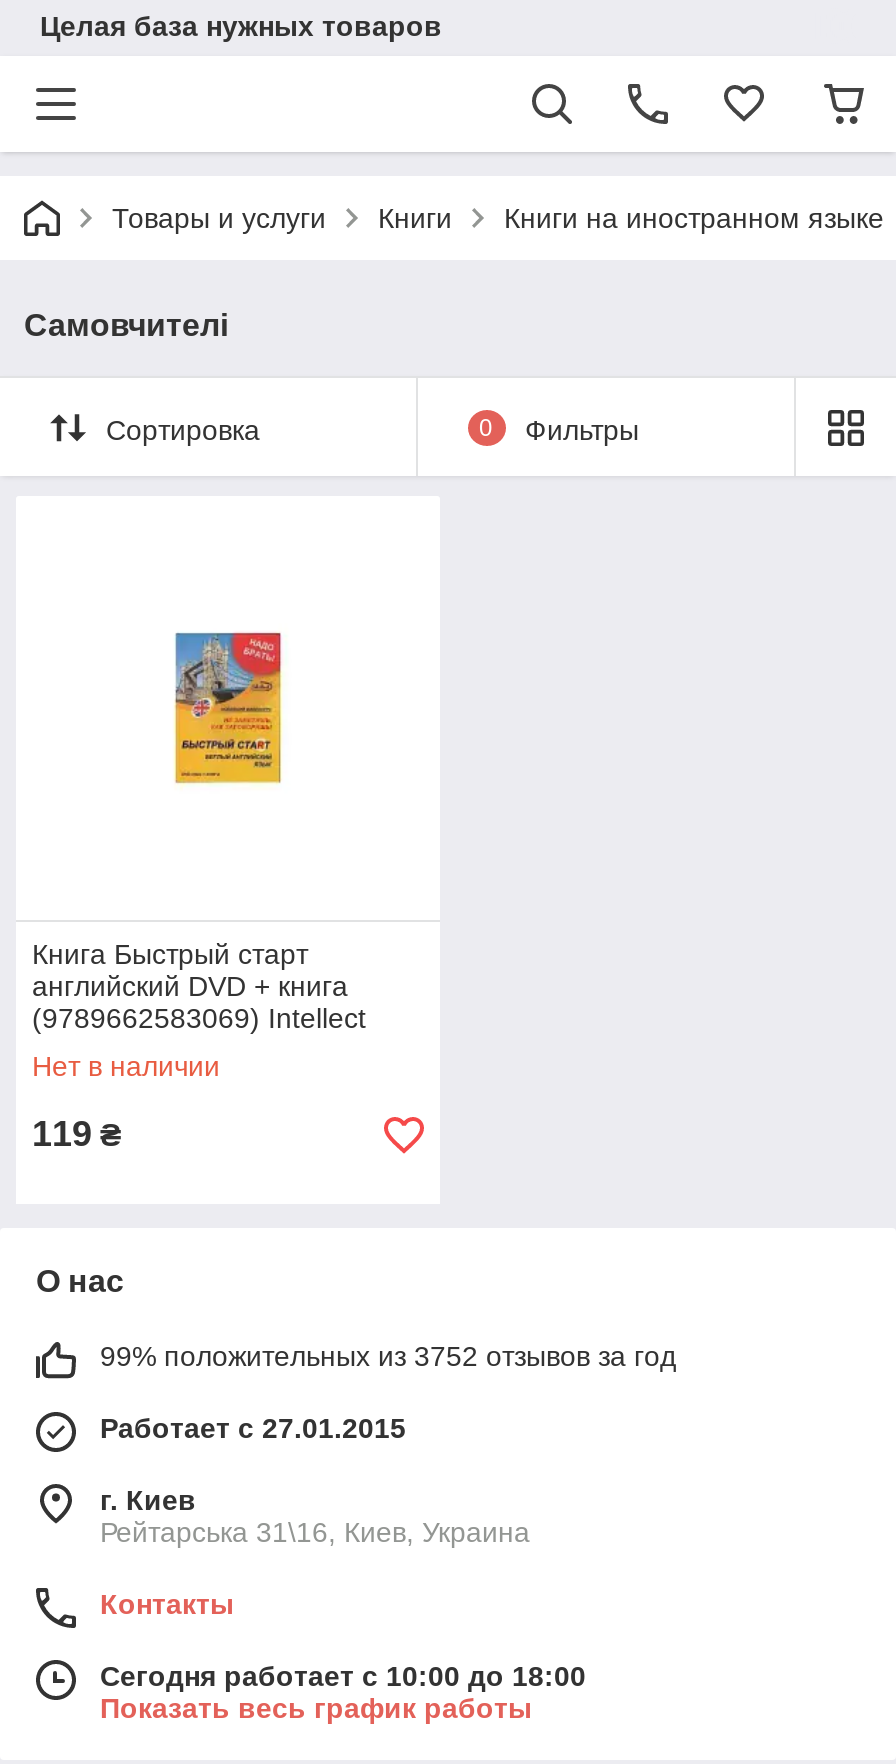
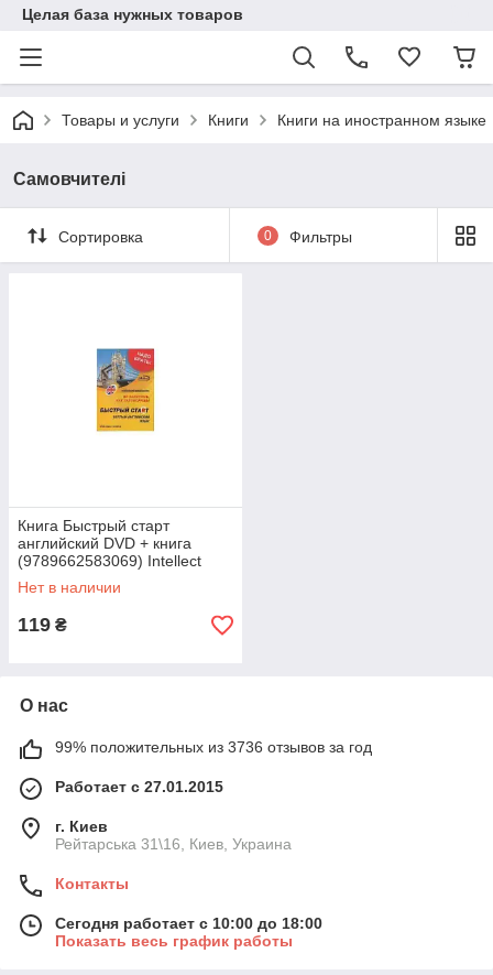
- 99% положительных из 3752 отзывов за год
+ 99% положительных из 3736 отзывов за год
